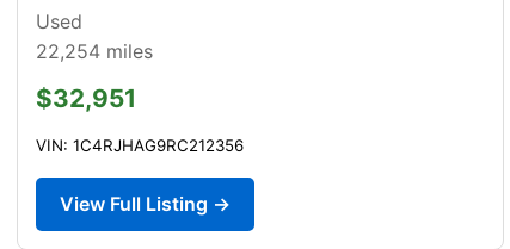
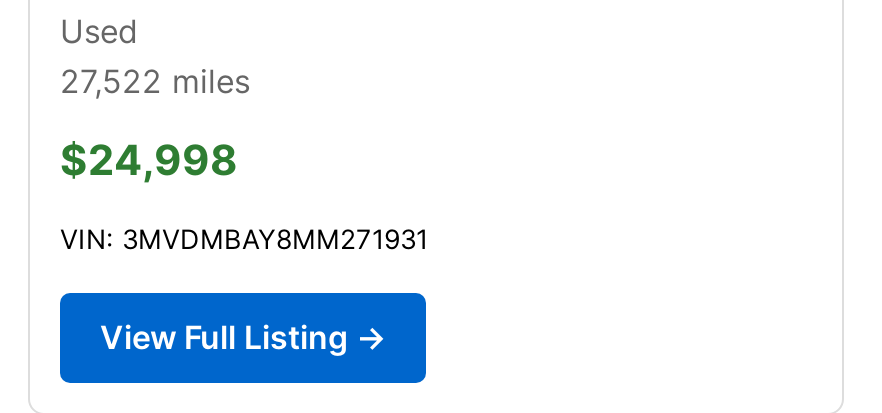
- 22,254 miles
+ 27,522 miles

- $32,951
+ $24,998

- VIN: 1C4RJHAG9RC212356
+ VIN: 3MVDMBAY8MM271931
